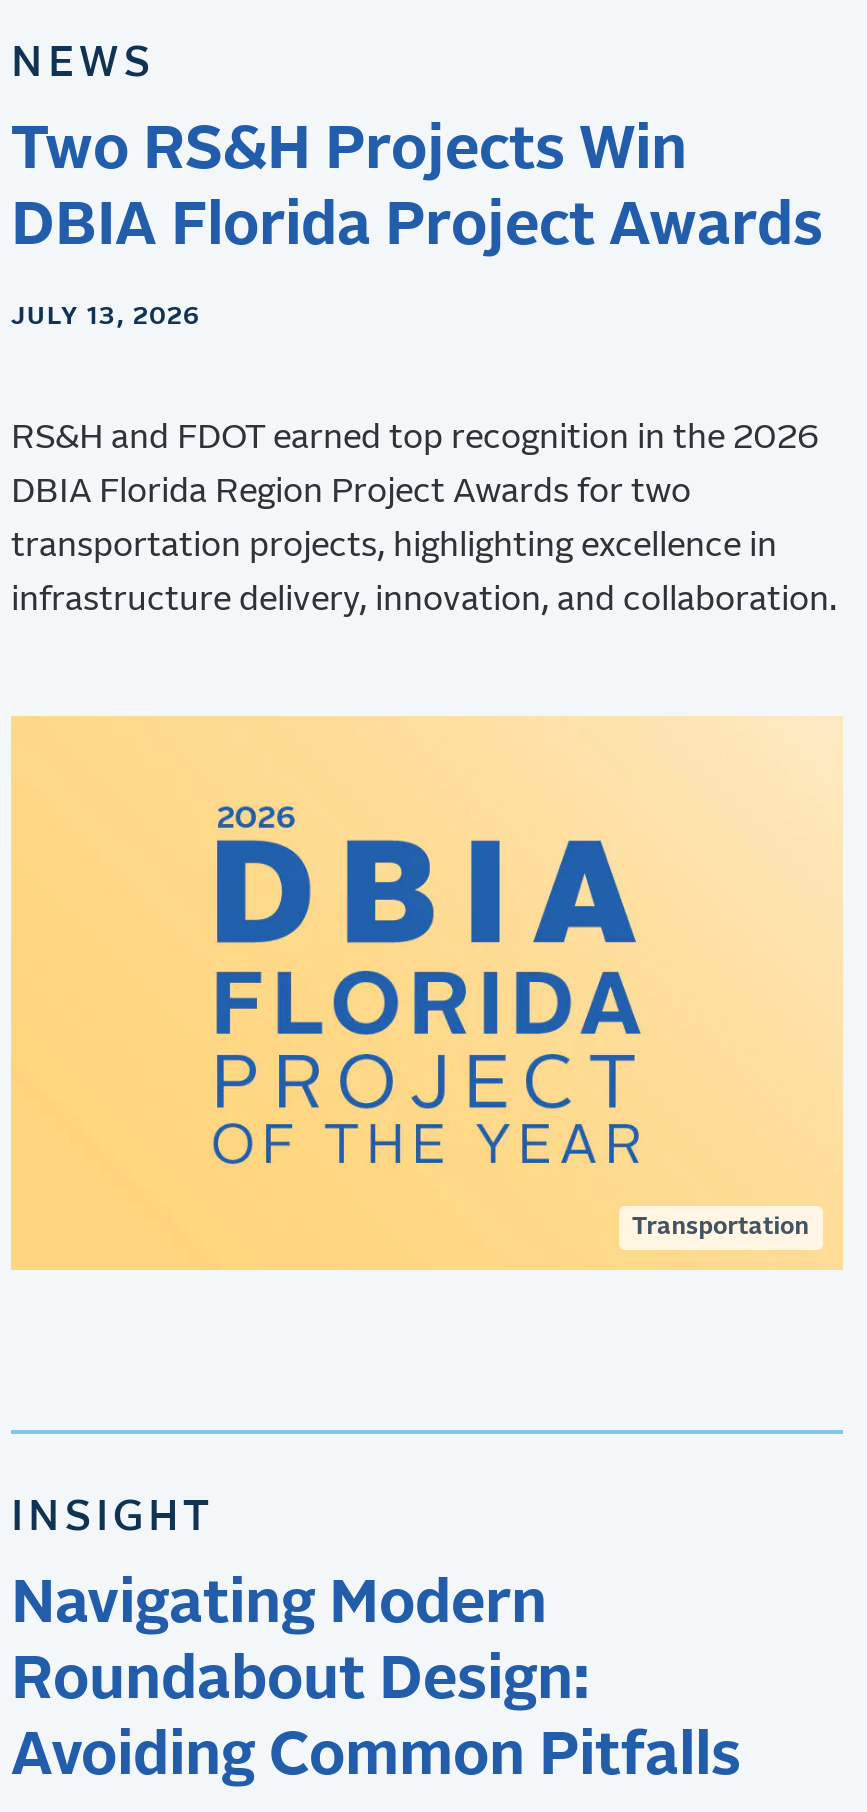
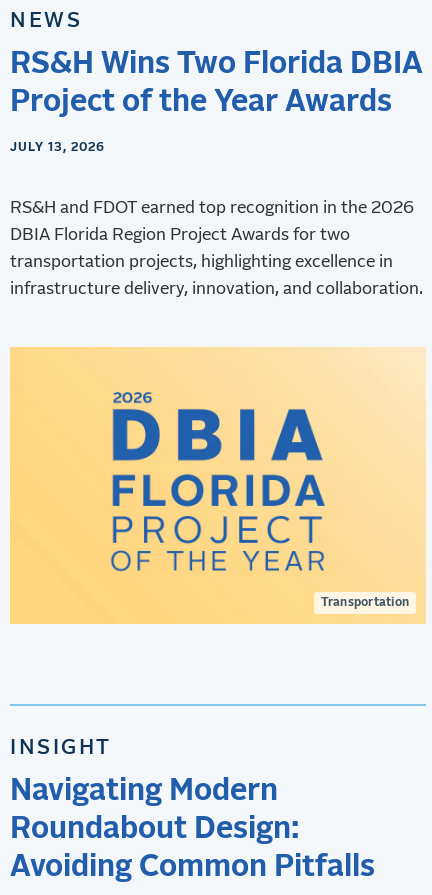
- Two RS&H Projects Win
- DBIA Florida Project Awards
+ RS&H Wins Two Florida DBIA
+ Project of the Year Awards
